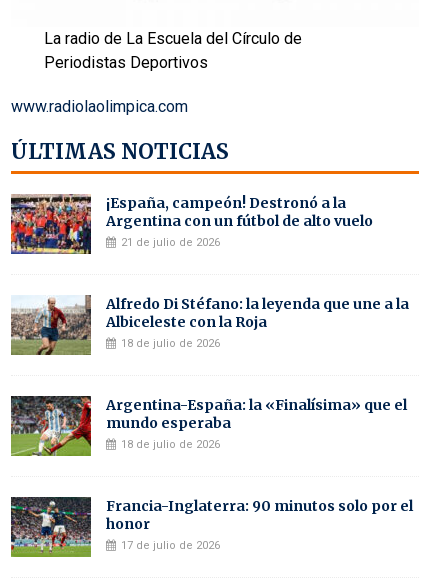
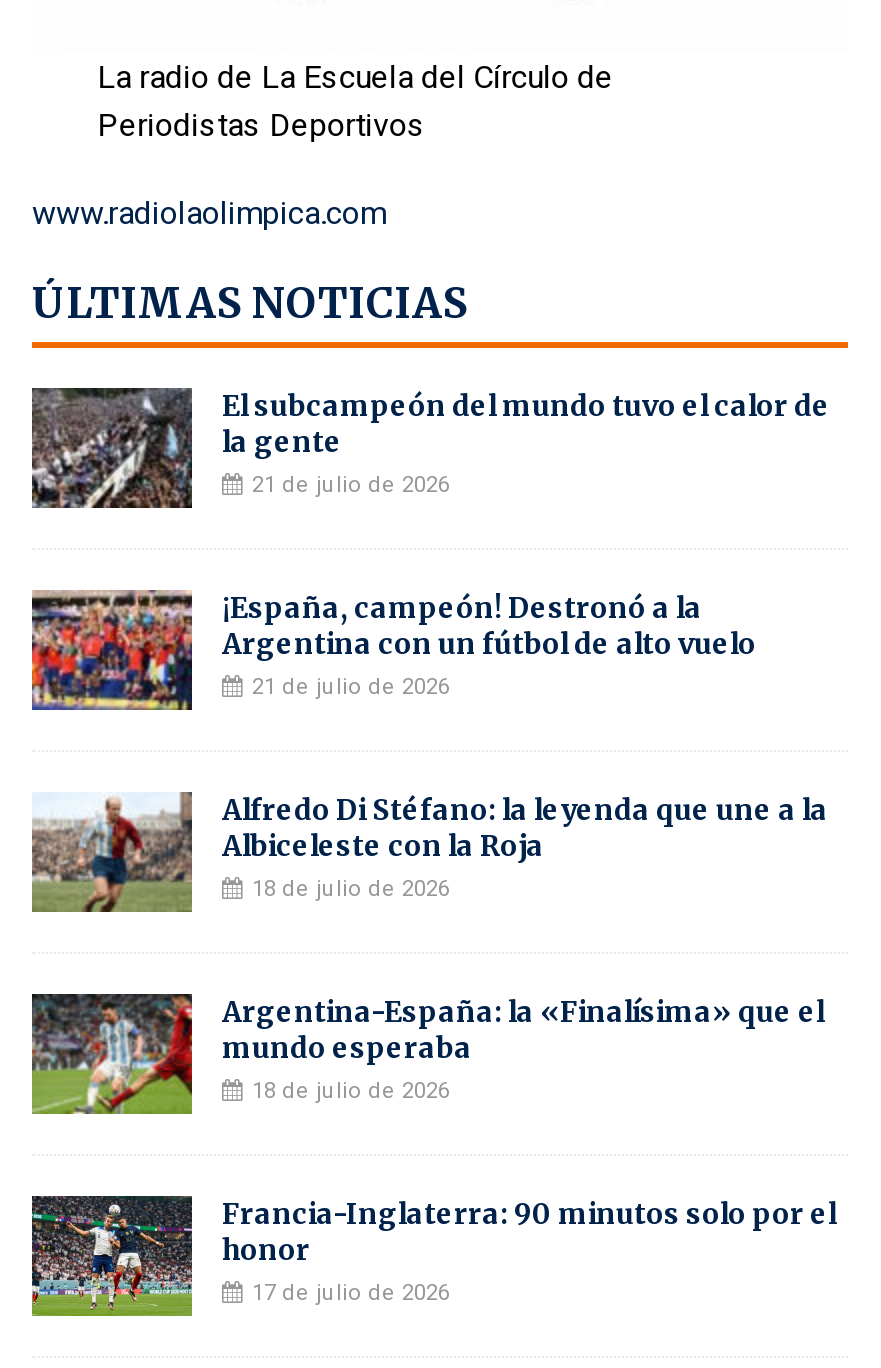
+ [image]
+ El subcampeón del mundo tuvo el calor de
+ la gente
+ 21 de julio de 2026
